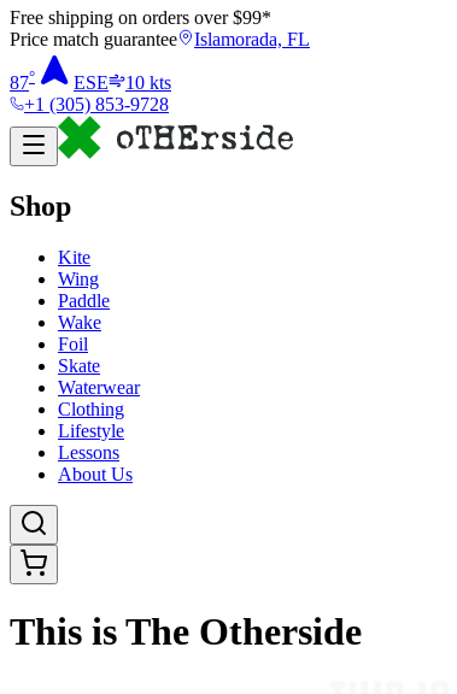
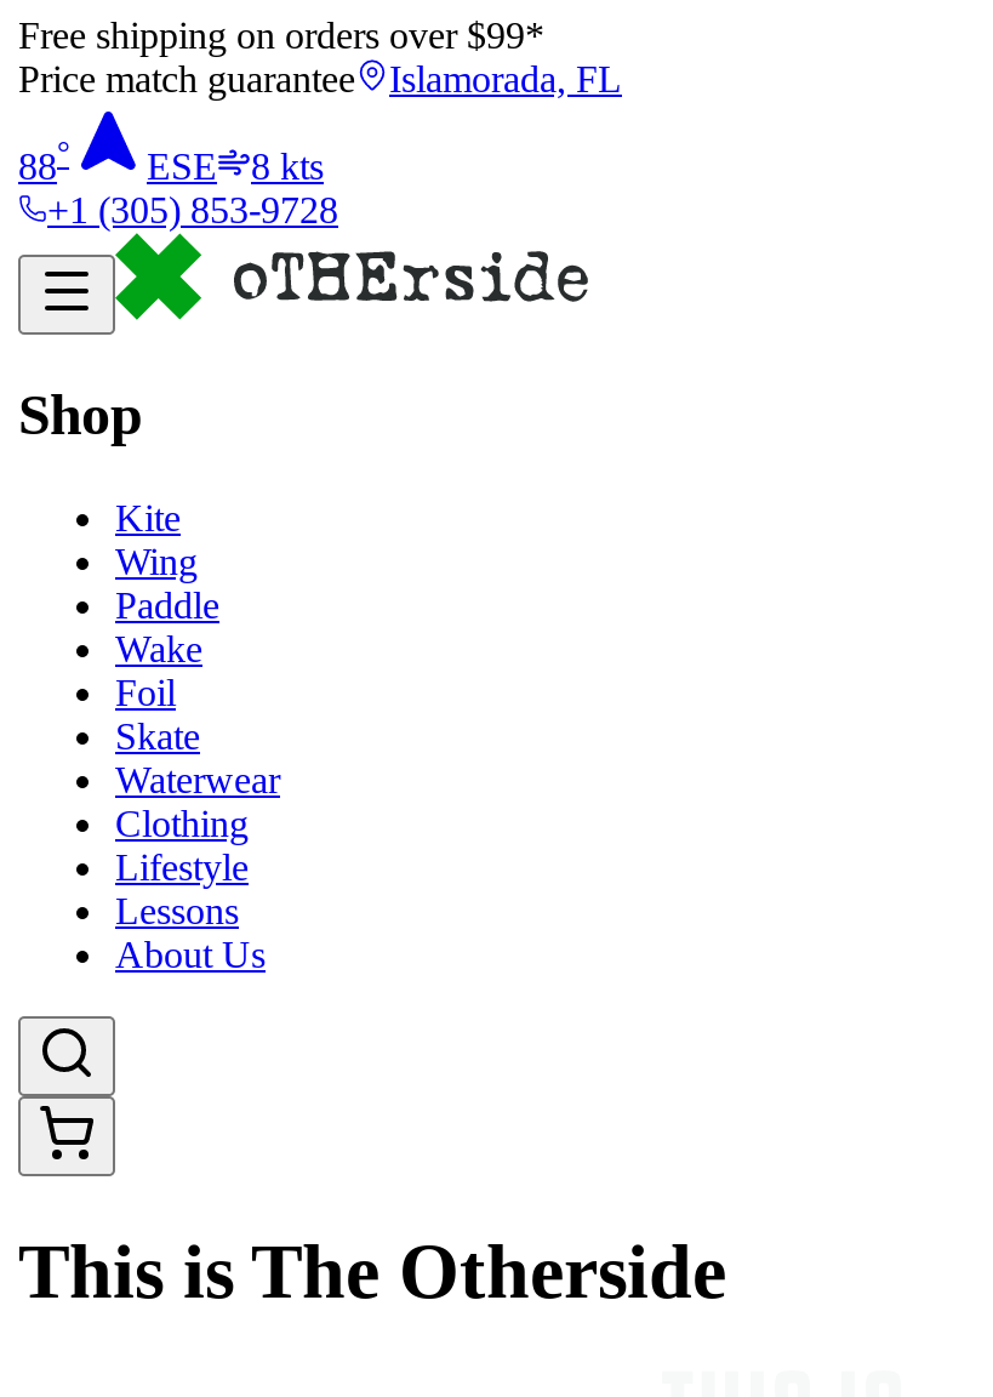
- 87°
+ 88°

- 10 kts
+ 8 kts
